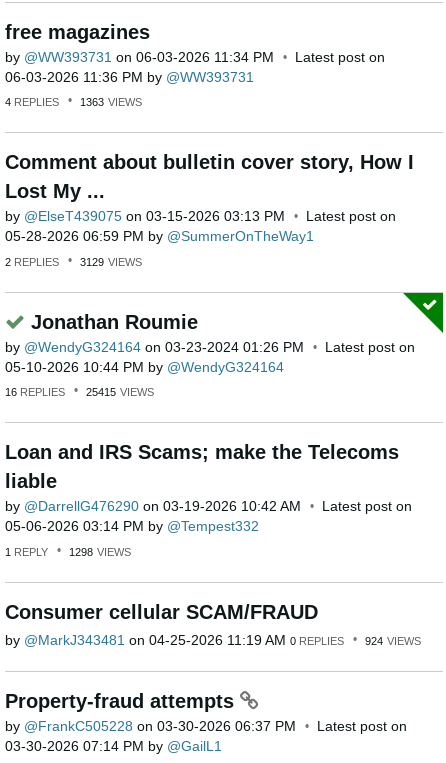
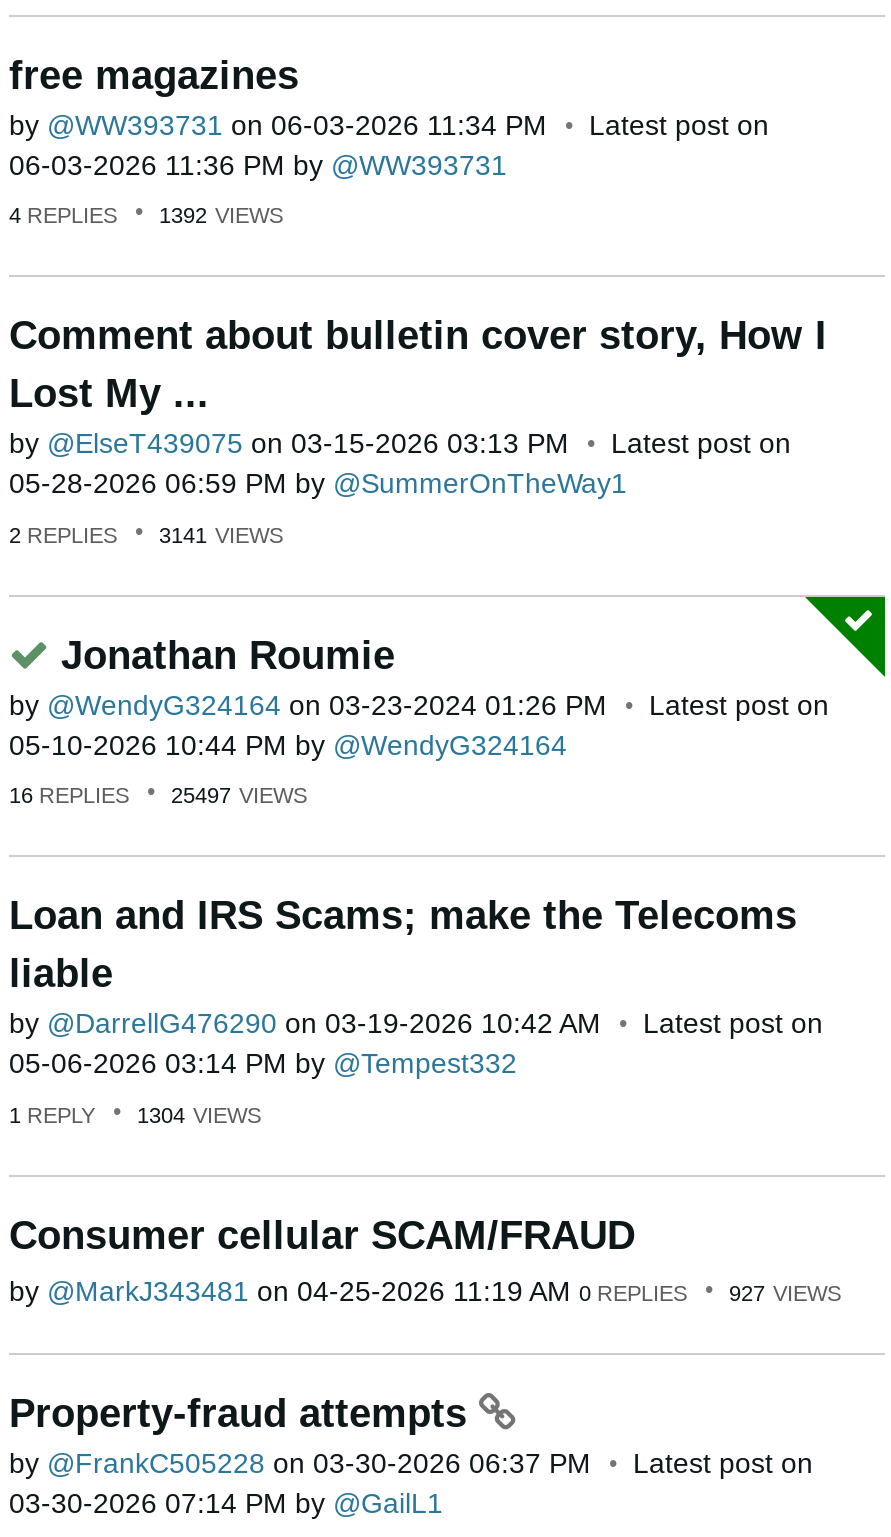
- 4 REPLIES 1363 VIEWS
+ 4 REPLIES 1392 VIEWS

- 2 REPLIES 3129 VIEWS
+ 2 REPLIES 3141 VIEWS

- 16 REPLIES 25415 VIEWS
+ 16 REPLIES 25497 VIEWS

- 1 REPLY 1298 VIEWS
+ 1 REPLY 1304 VIEWS

- by MarkJ343481 on 04-25-2026 11:19 AM 0 REPLIES 924 VIEWS
+ by MarkJ343481 on 04-25-2026 11:19 AM 0 REPLIES 927 VIEWS
